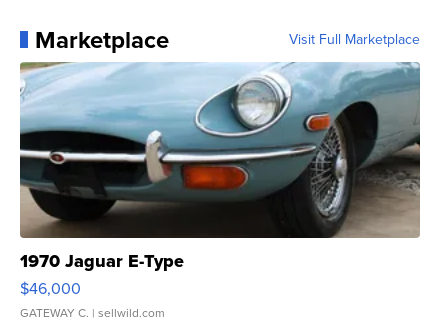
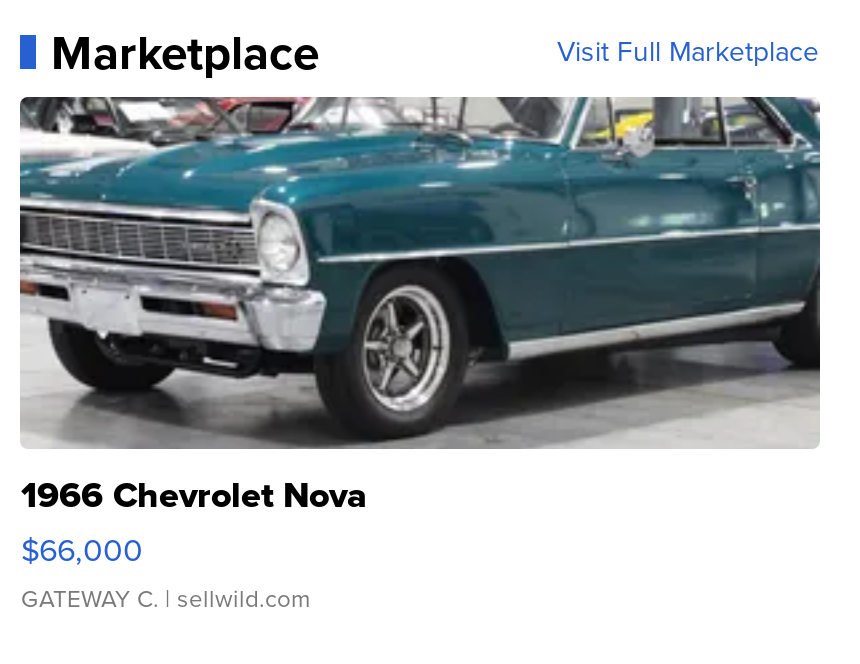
- [image]
- 1970 Jaguar E-Type
- $46,000
+ [image]
+ 1966 Chevrolet Nova
+ $66,000
